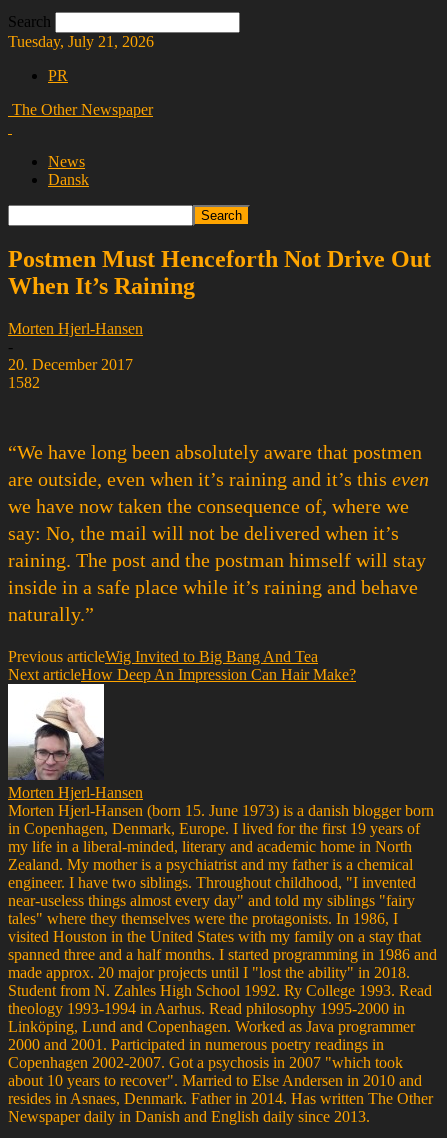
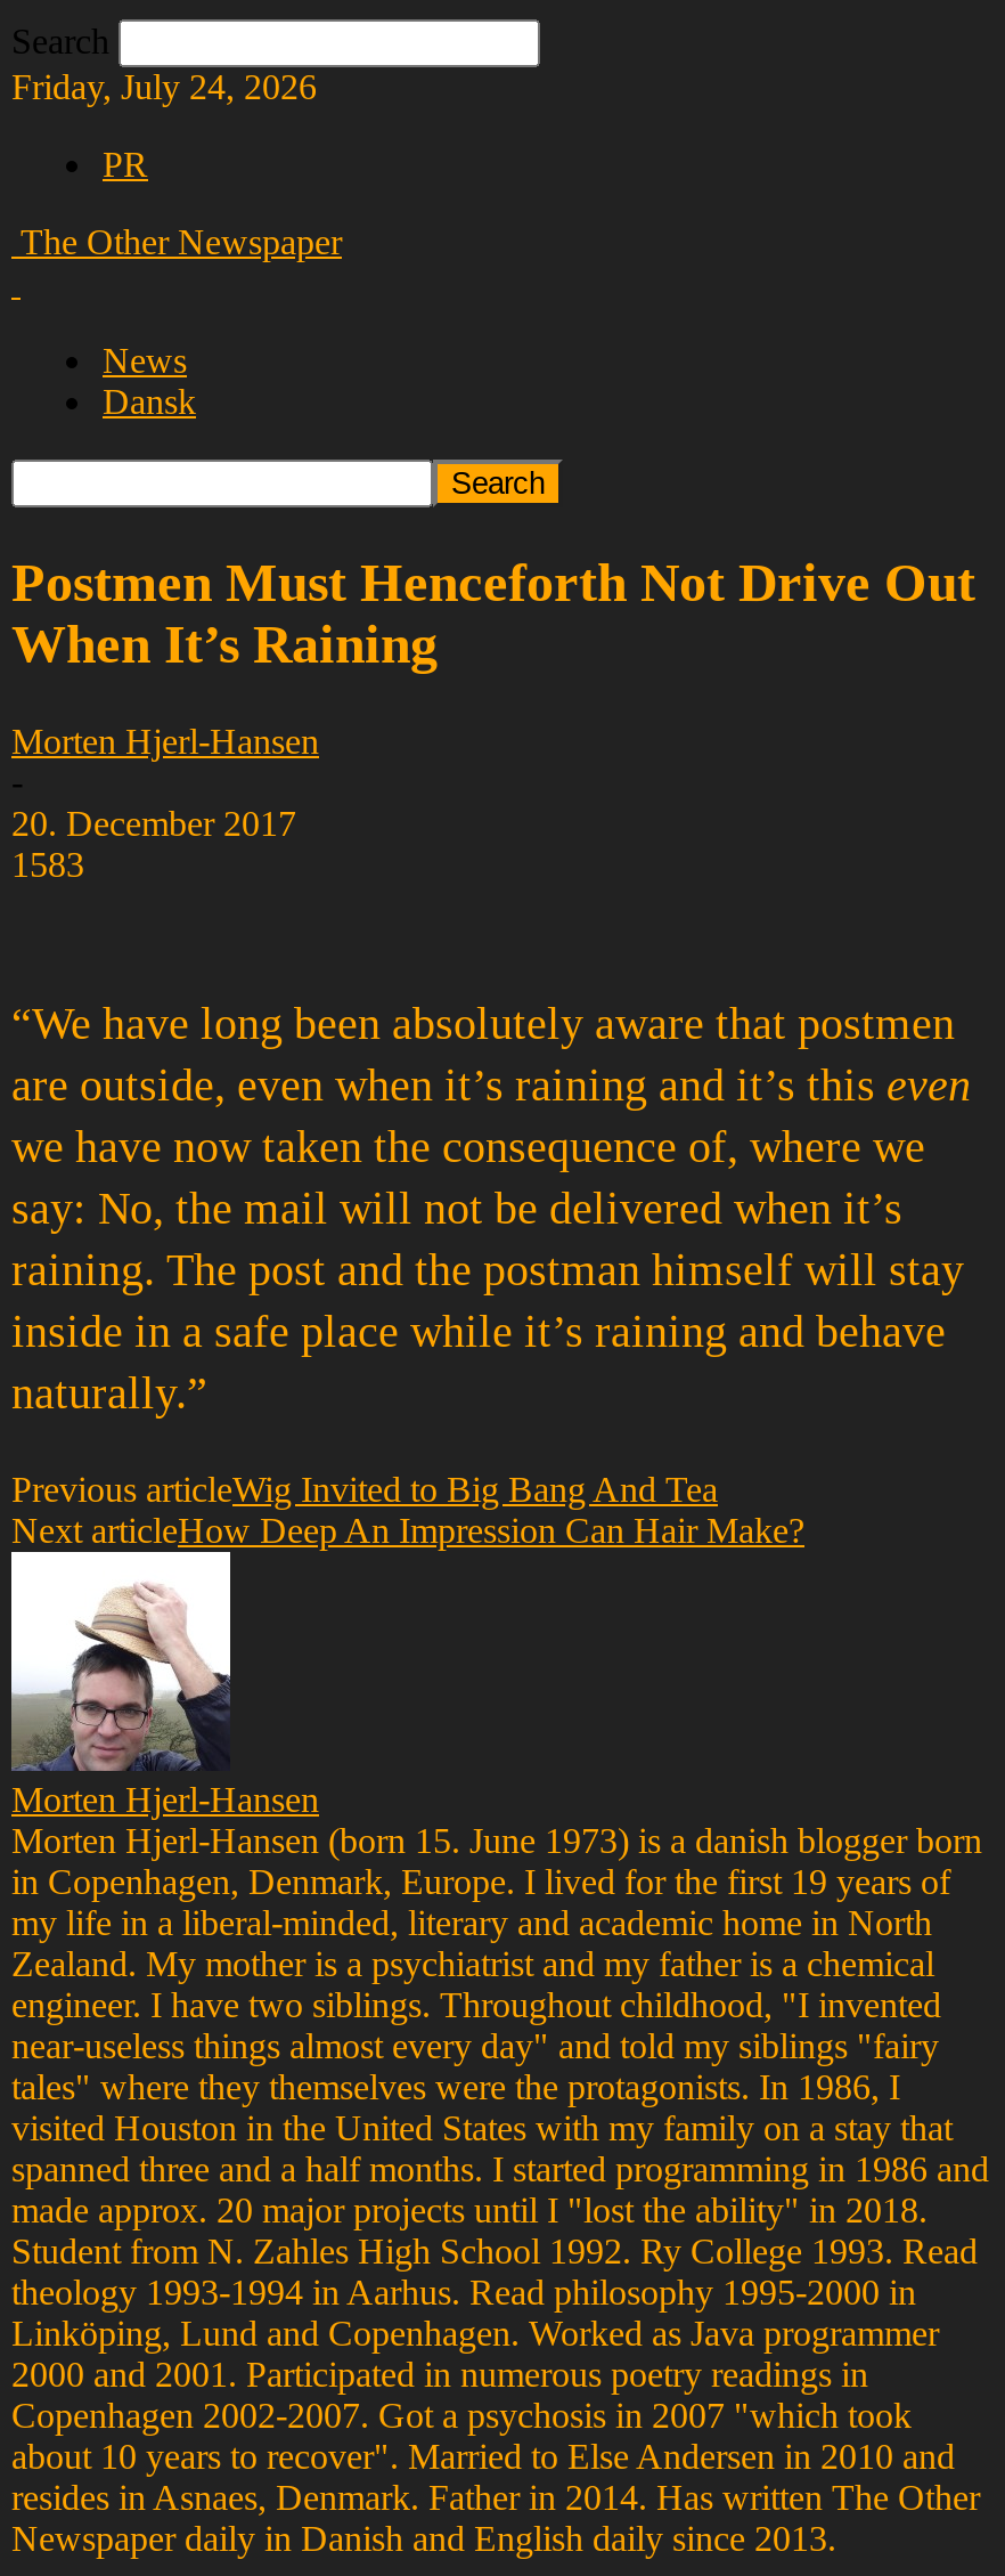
- Tuesday, July 21, 2026
+ Friday, July 24, 2026

- 1582
+ 1583
